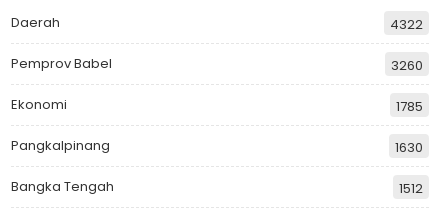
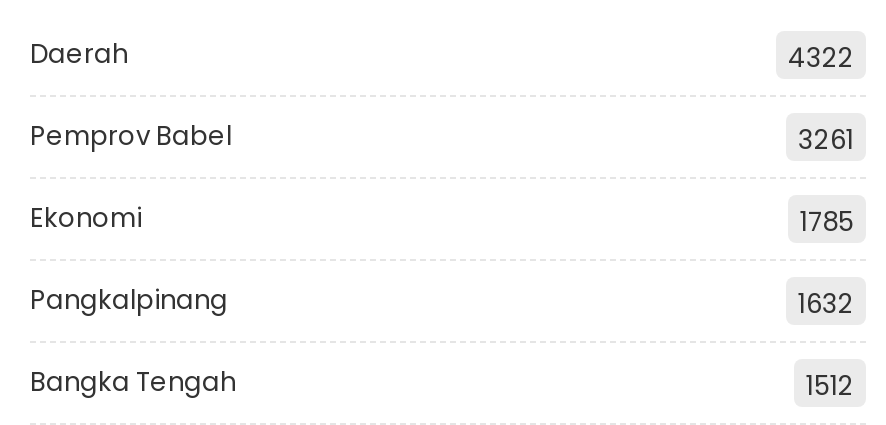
- 3260
+ 3261

- 1630
+ 1632
